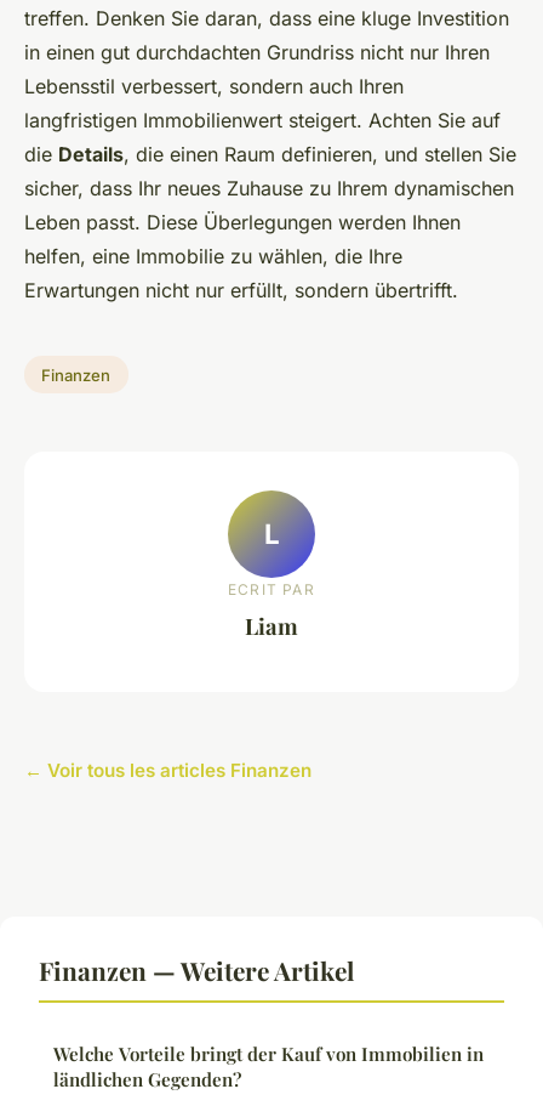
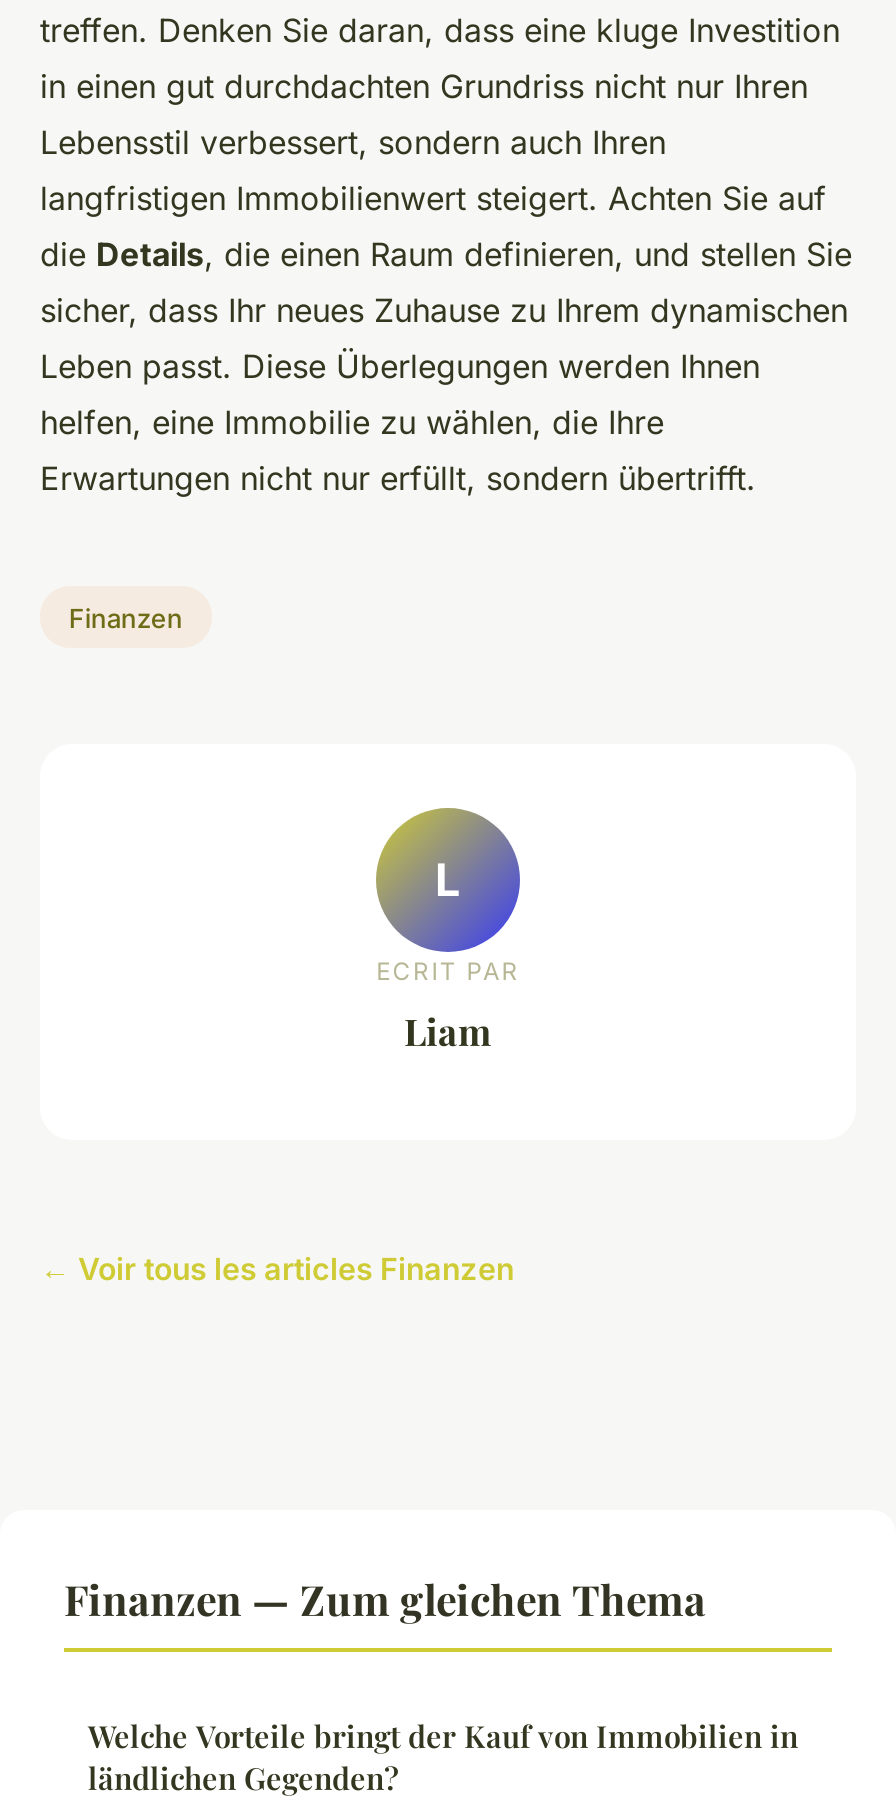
- Finanzen — Weitere Artikel
+ Finanzen — Zum gleichen Thema
